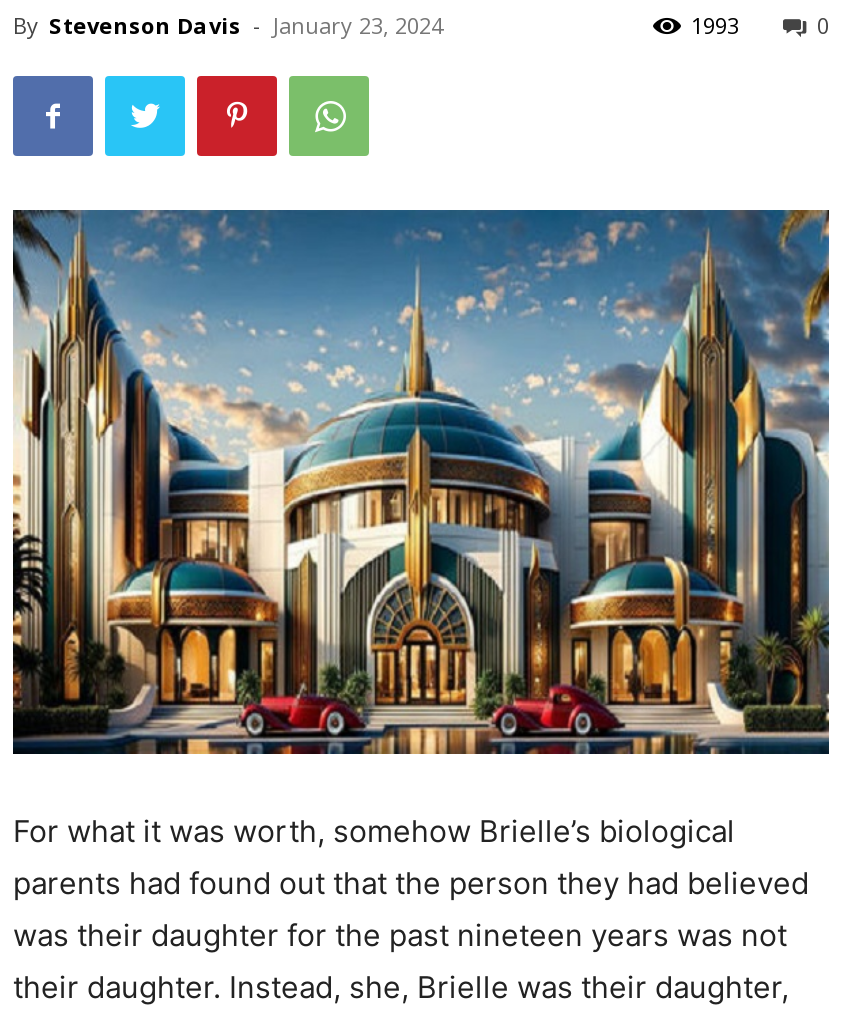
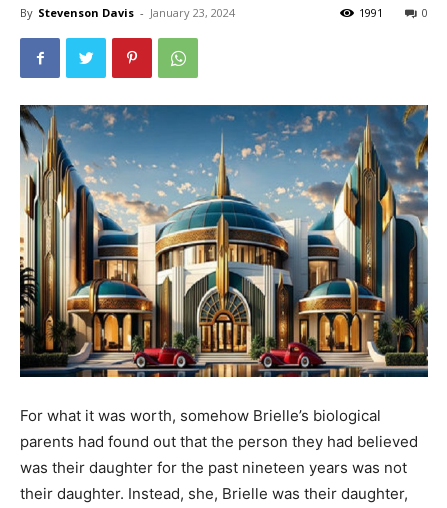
- 1993
+ 1991
